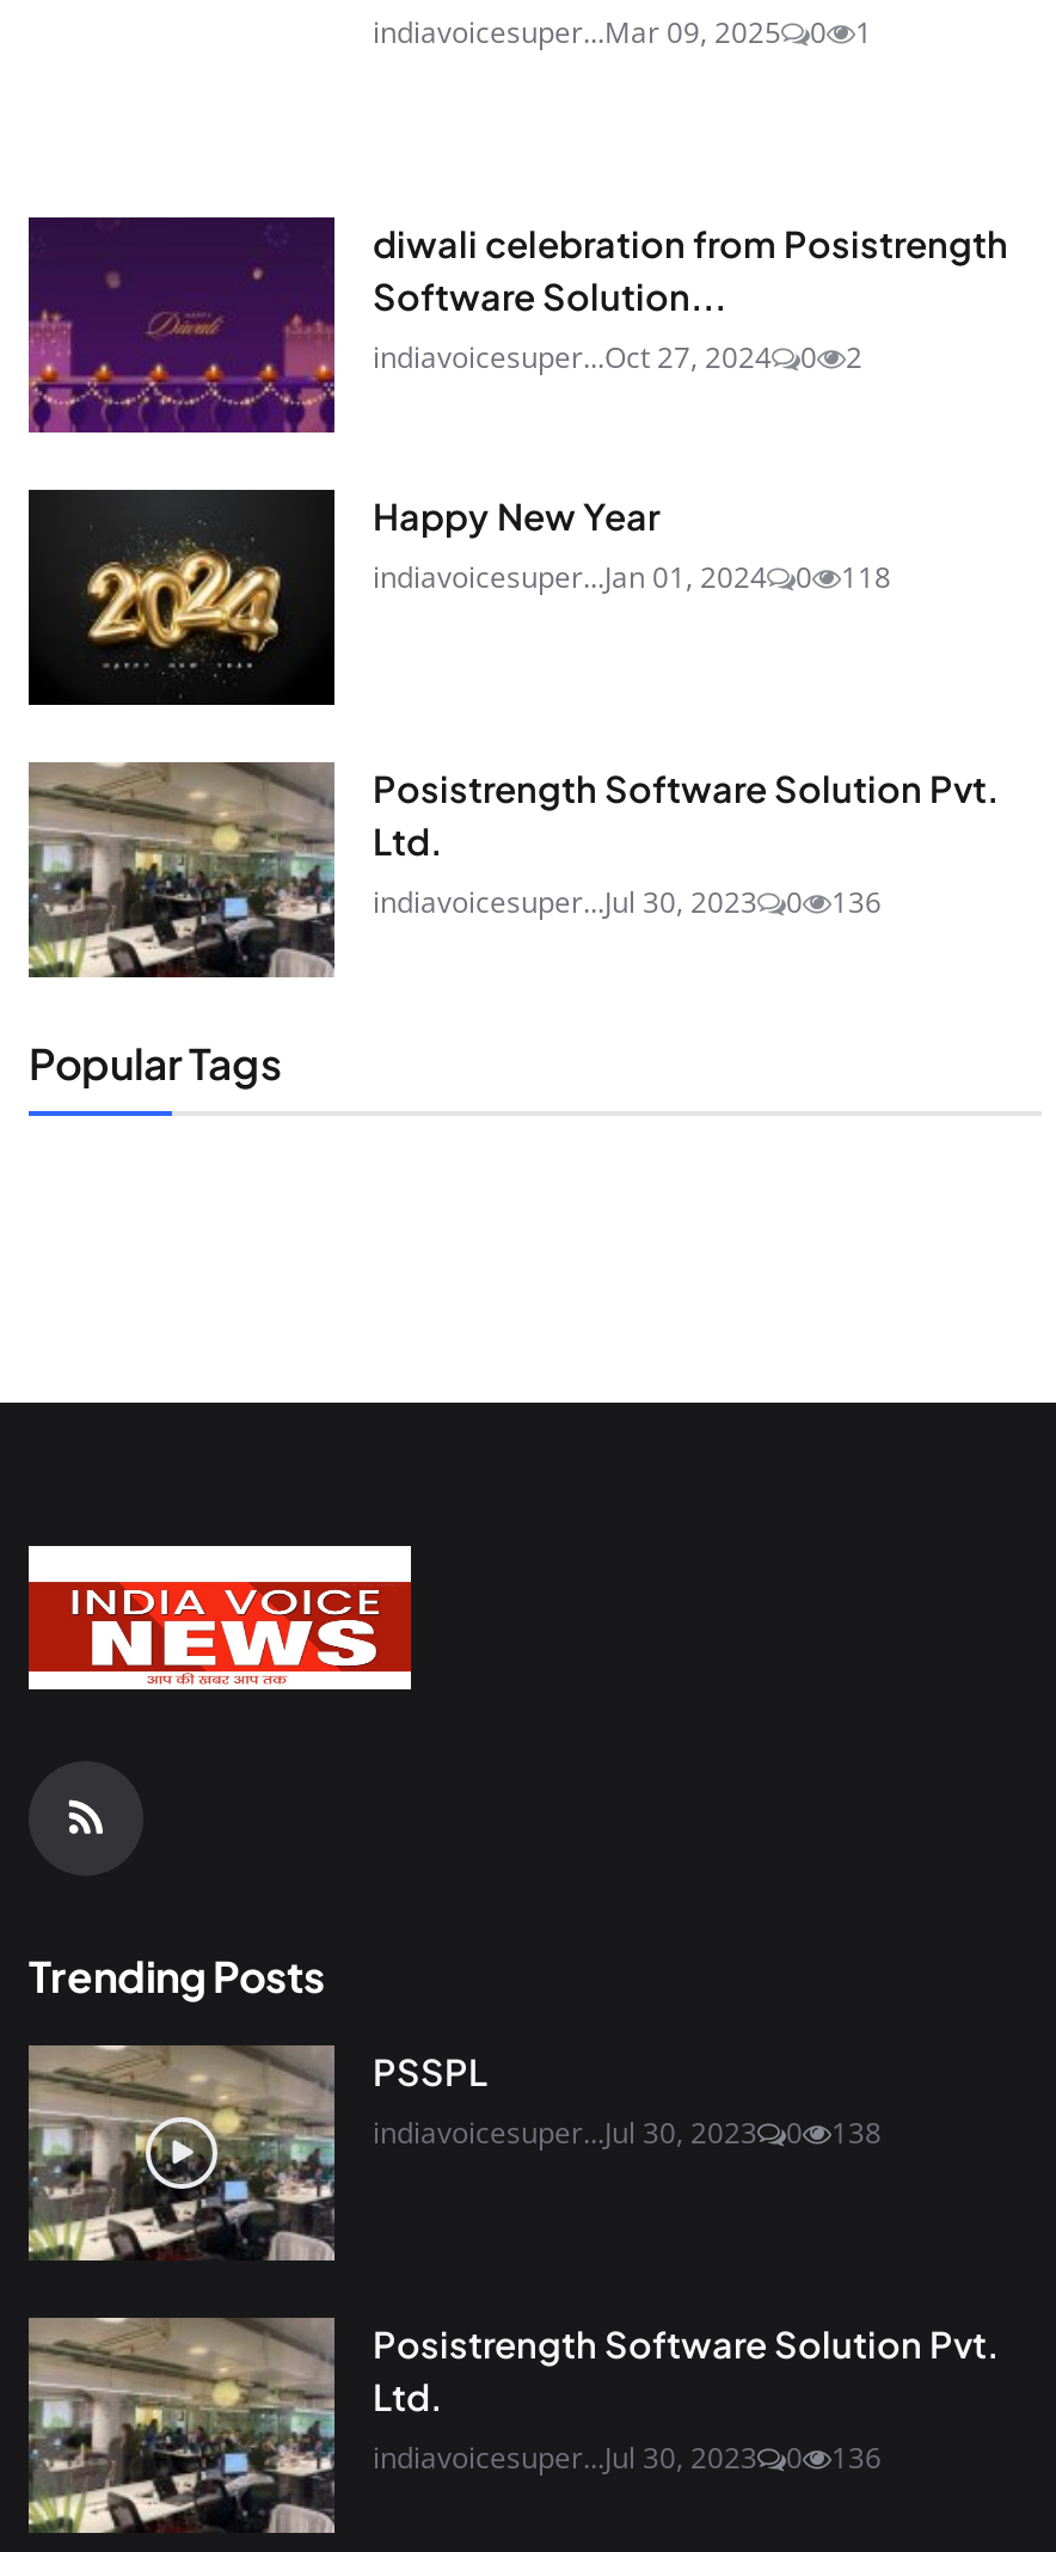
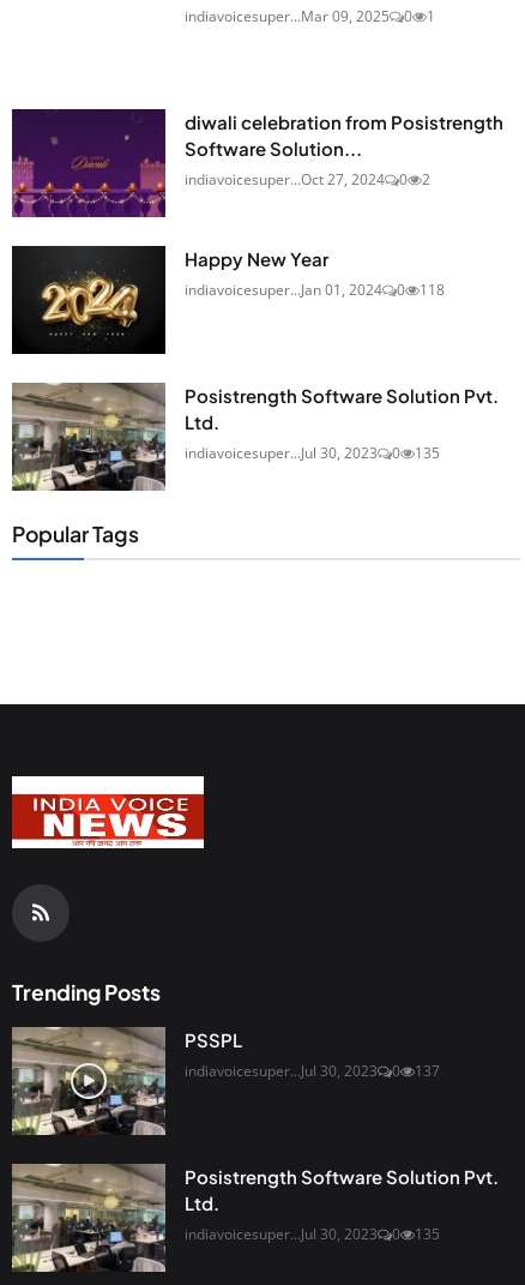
- indiavoicesuper...Jul 30, 2023 0 136
+ indiavoicesuper...Jul 30, 2023 0 135

- indiavoicesuper...Jul 30, 2023 0 138
+ indiavoicesuper...Jul 30, 2023 0 137

- indiavoicesuper...Jul 30, 2023 0 136
+ indiavoicesuper...Jul 30, 2023 0 135
